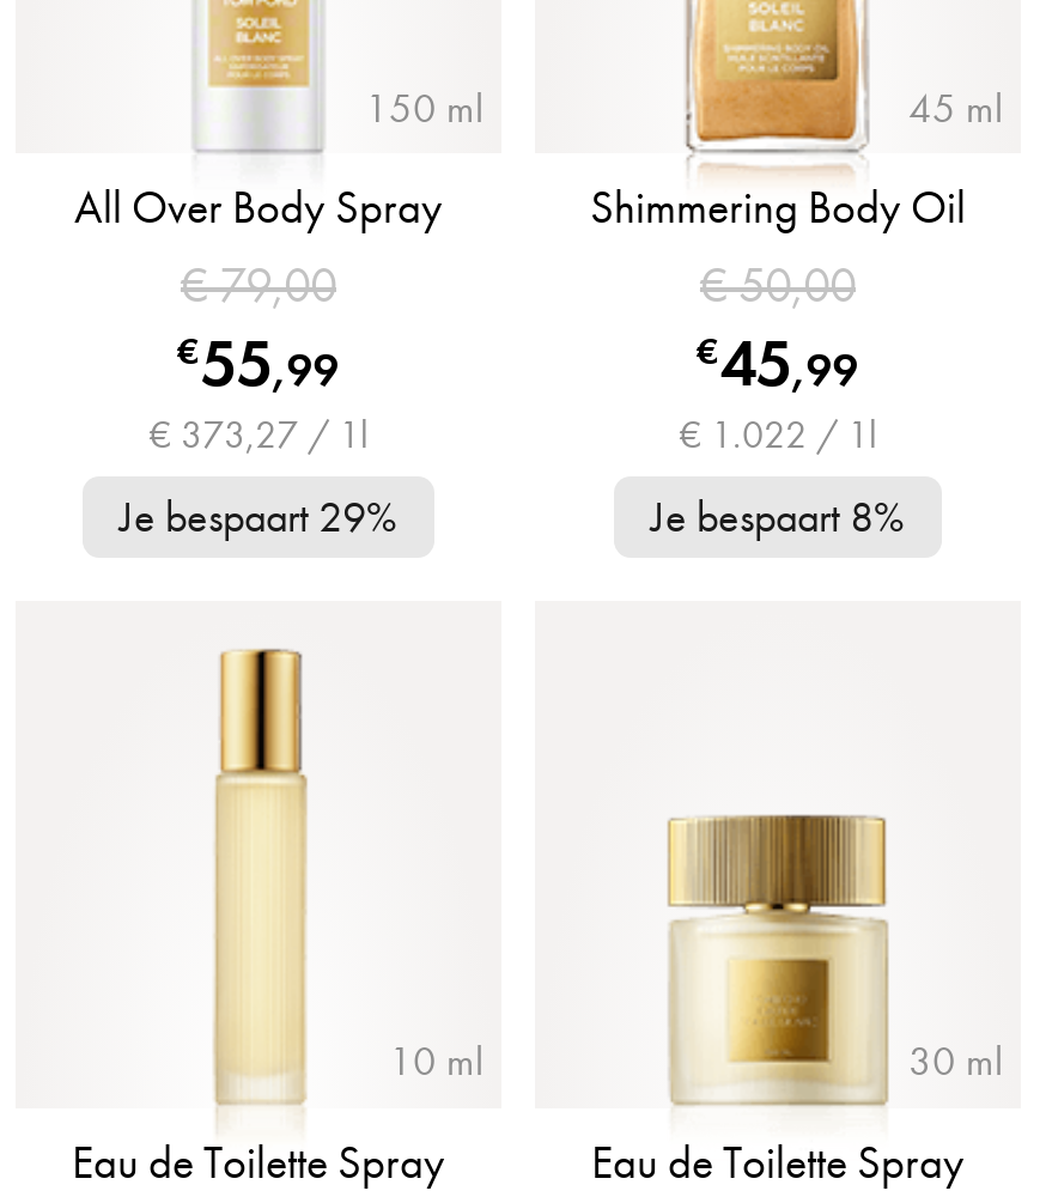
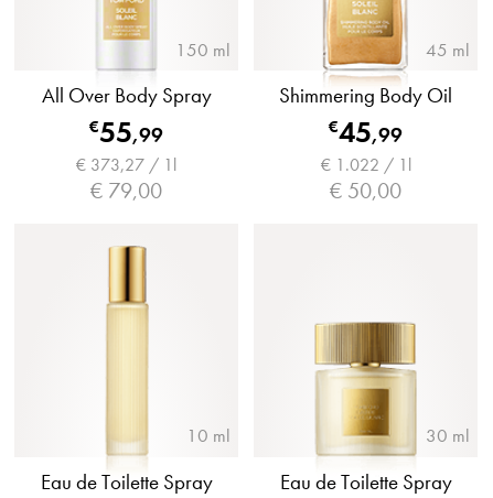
- € 79,00

- € 50,00

- Je bespaart 29%
+ € 79,00

- Je bespaart 8%
+ € 50,00
